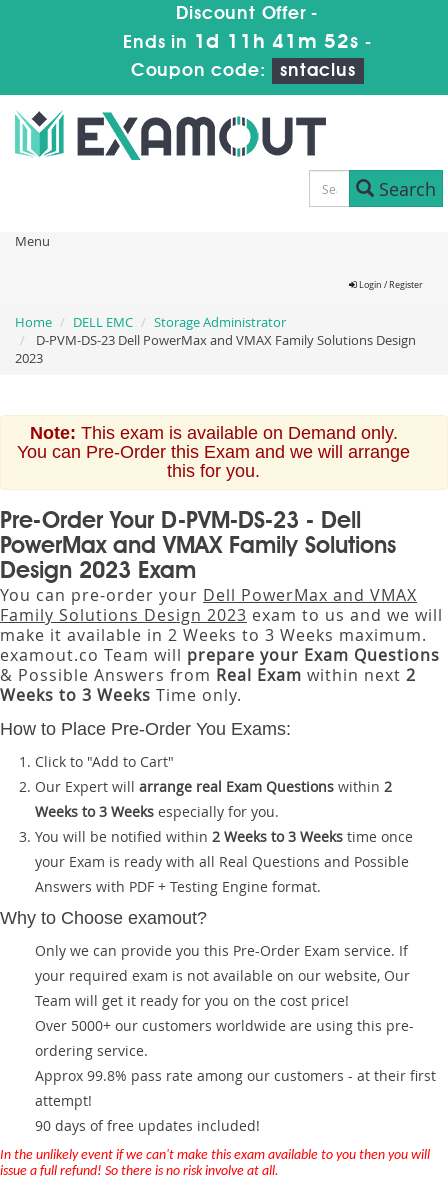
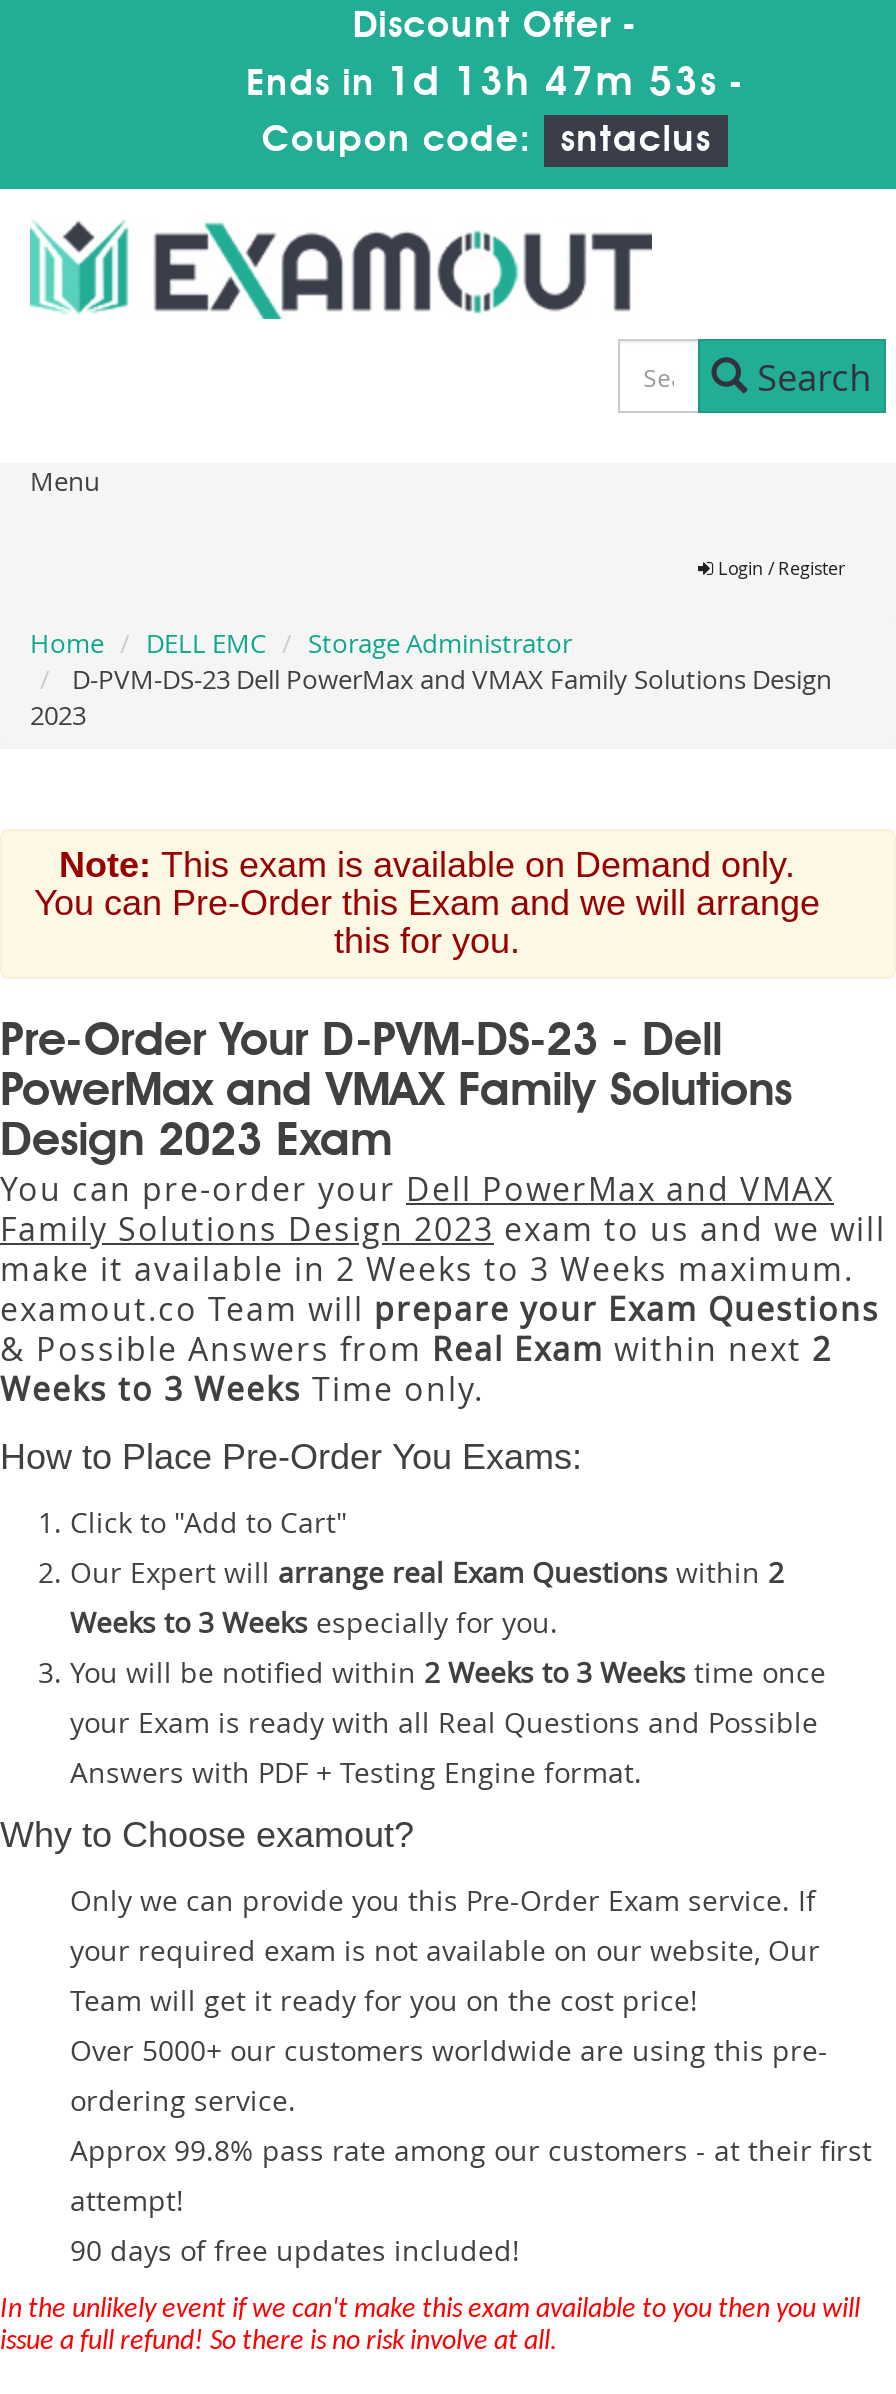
- Ends in 1d 11h 41m 52s -
+ Ends in 1d 13h 47m 53s -
